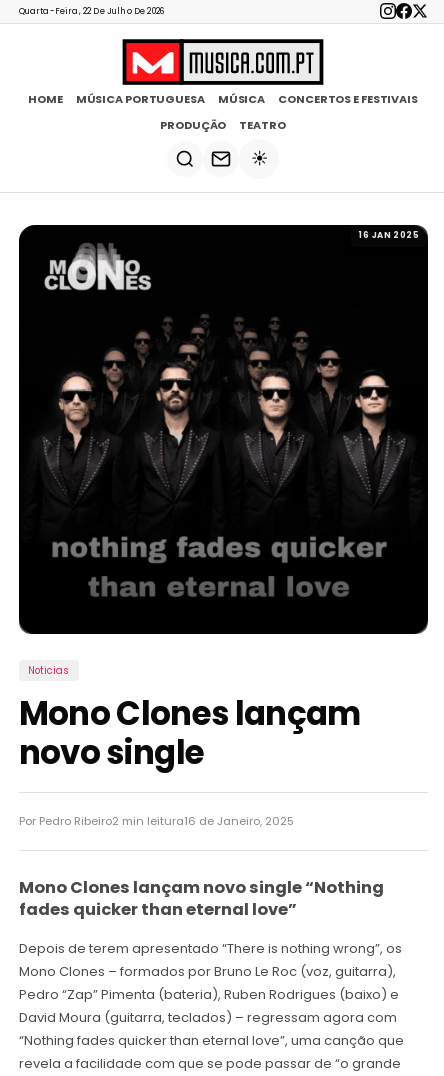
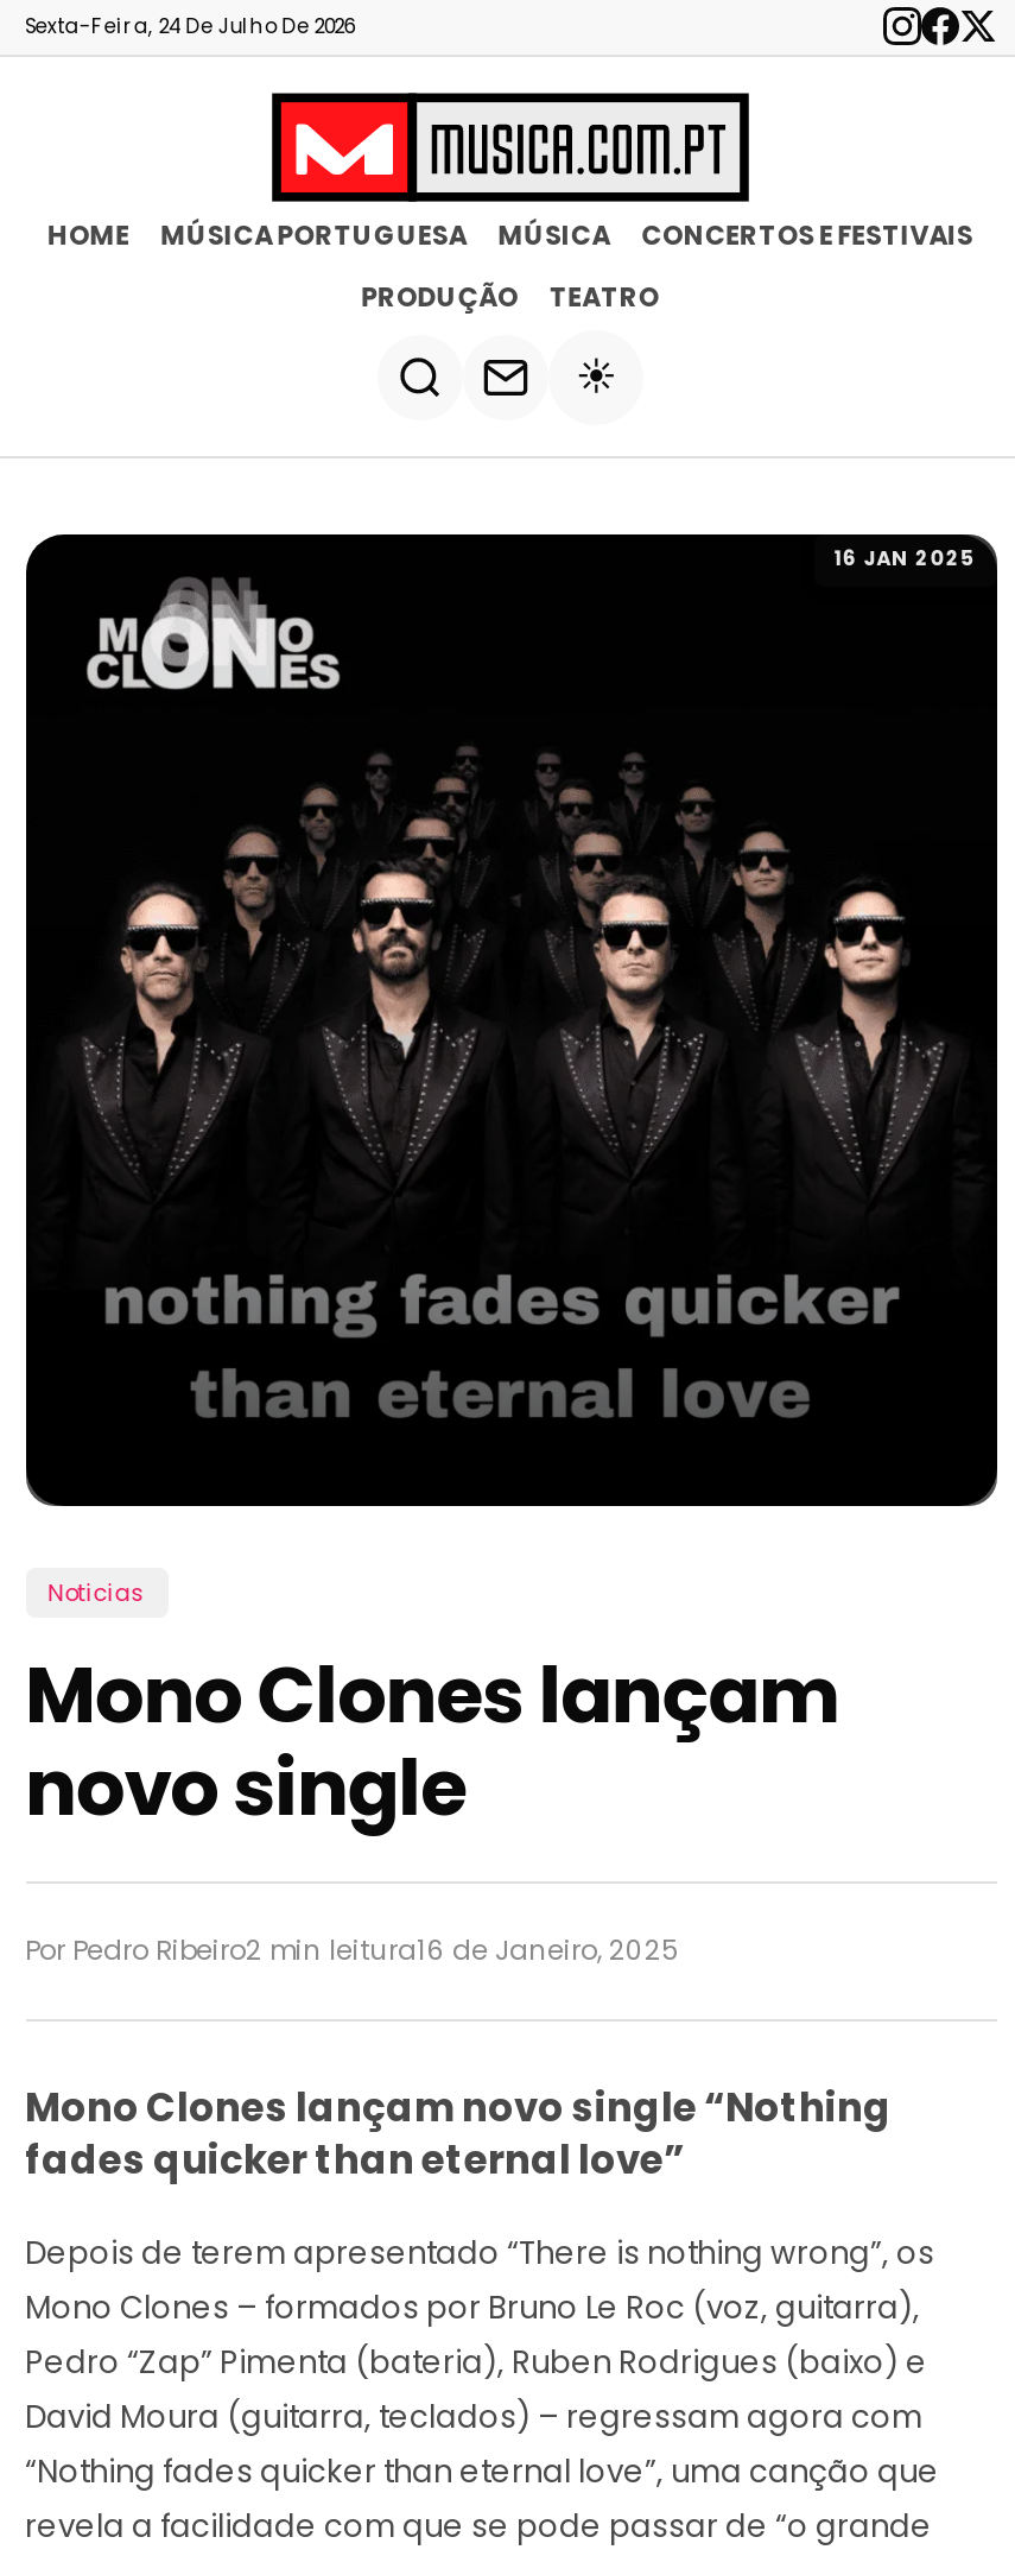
- Quarta-Feira, 22 De Julho De 2026
+ Sexta-Feira, 24 De Julho De 2026
